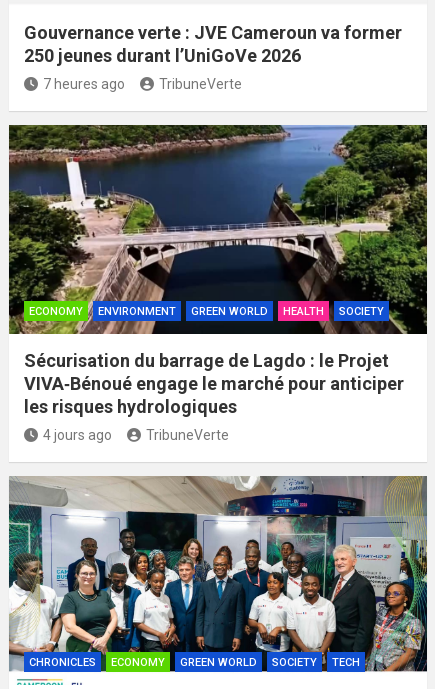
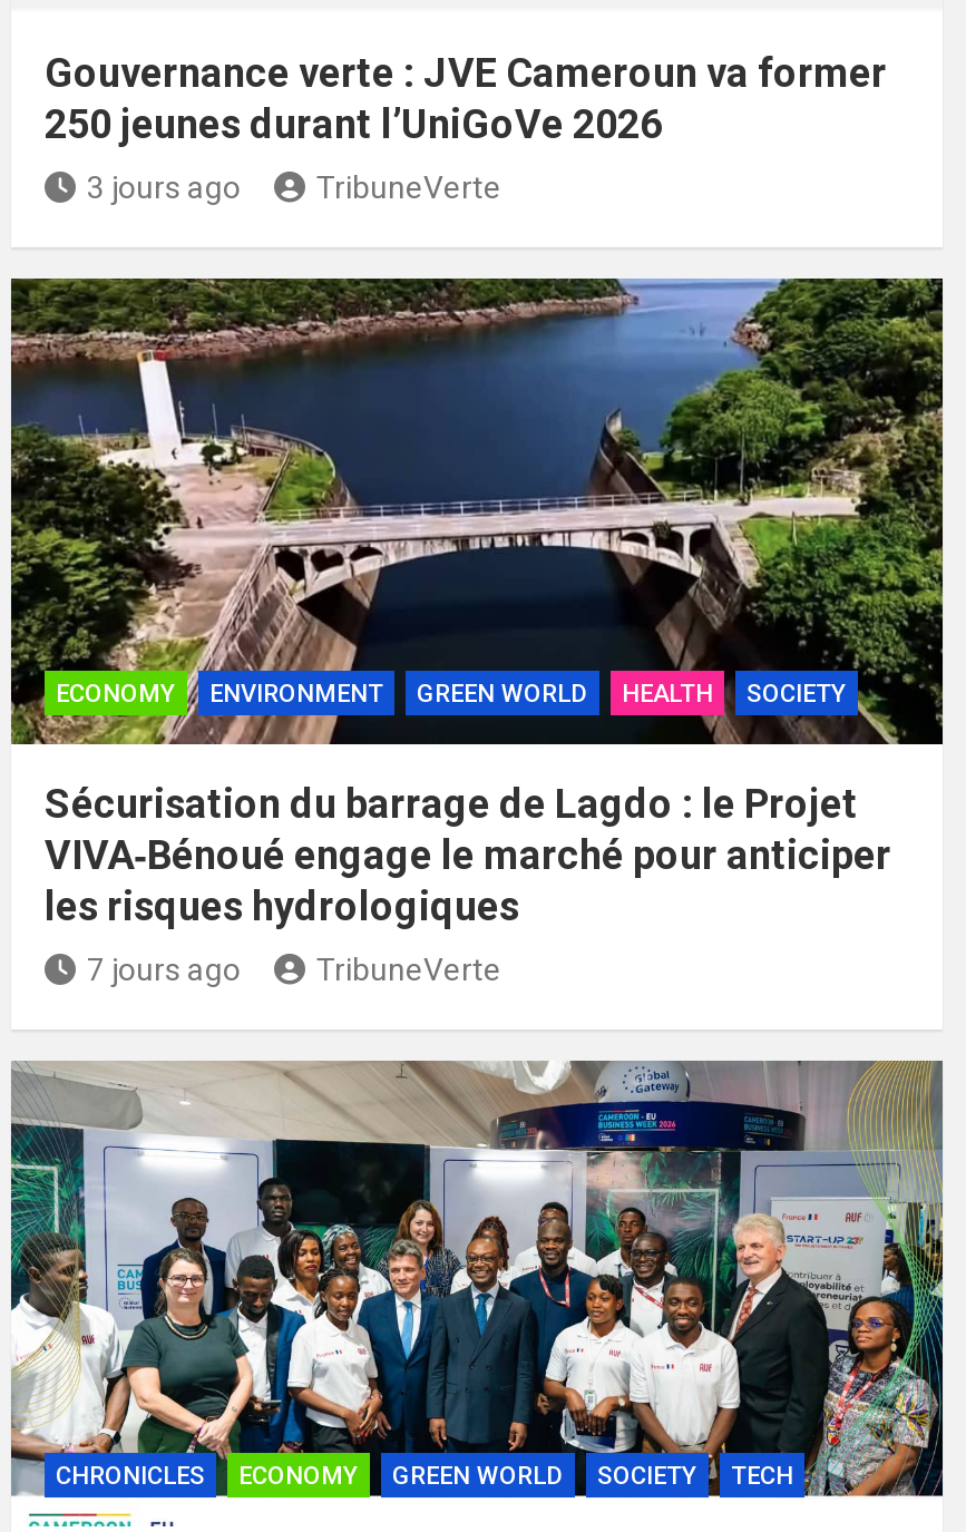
- 7 heures ago
+ 3 jours ago

- 4 jours ago
+ 7 jours ago
